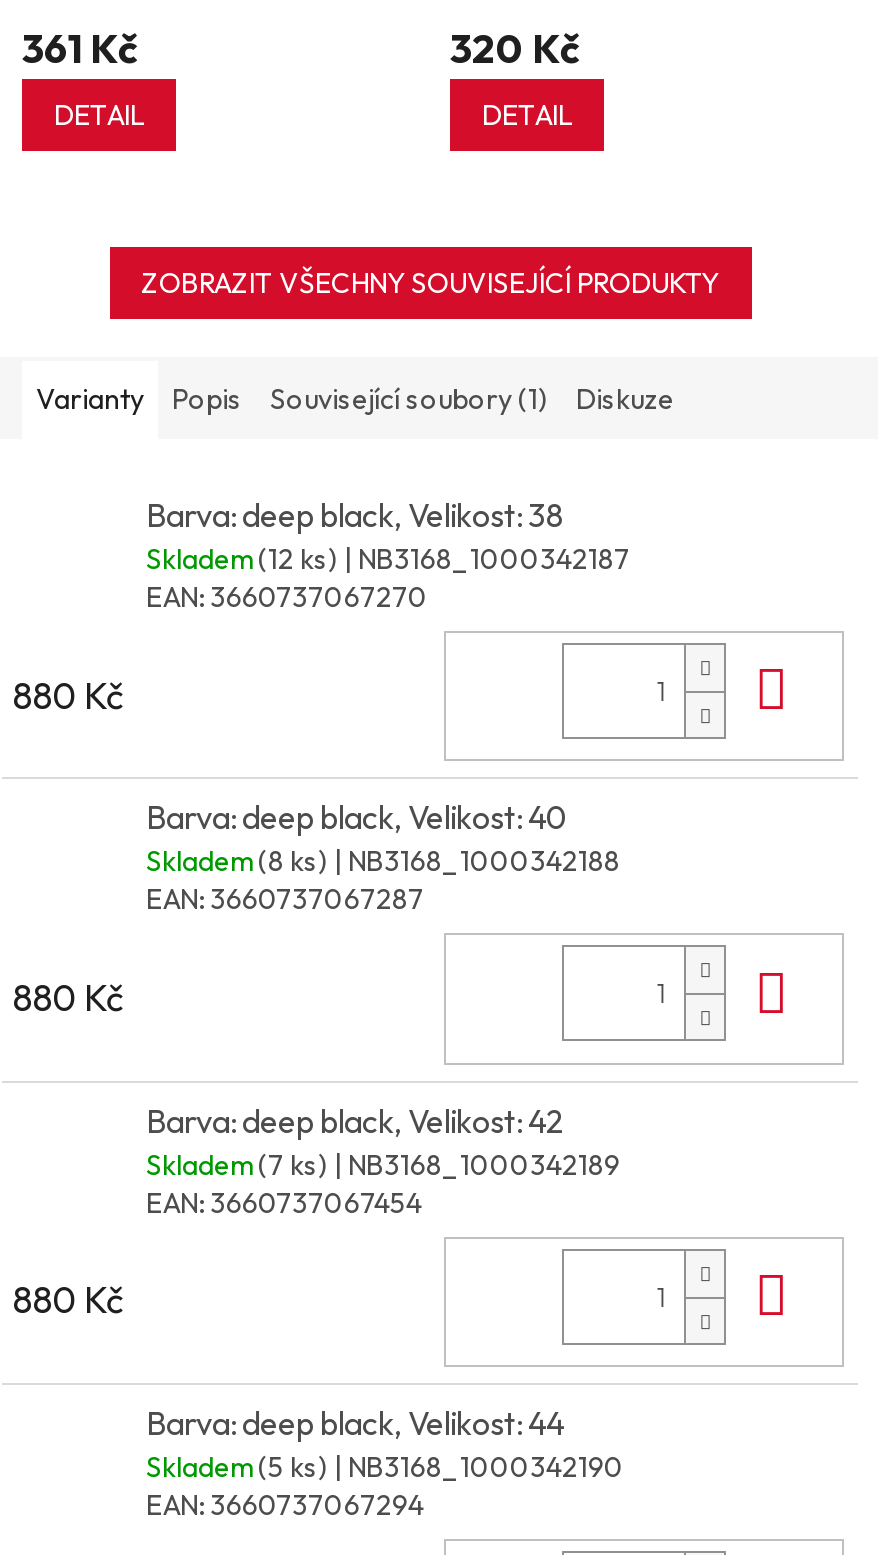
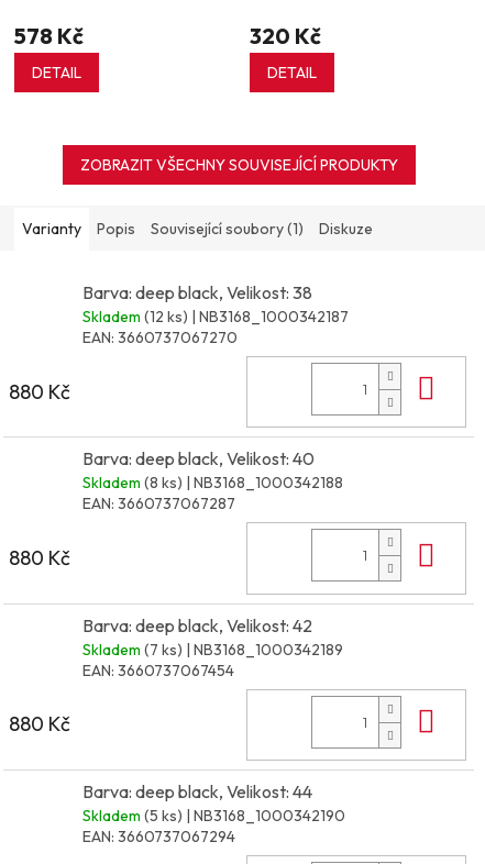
- 361 Kč
+ 578 Kč
